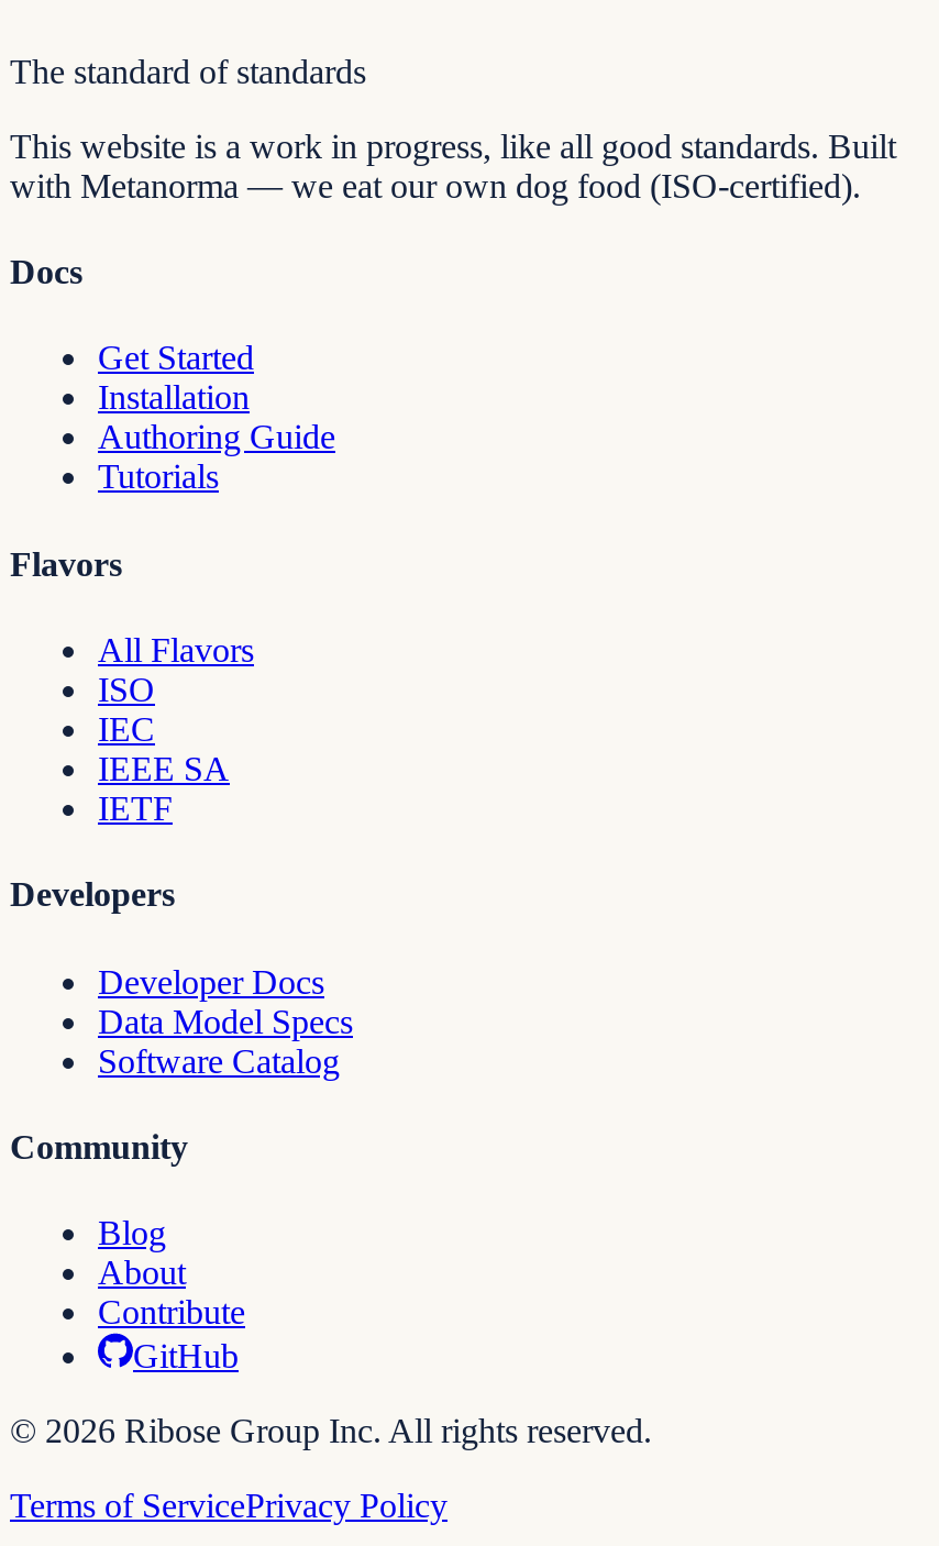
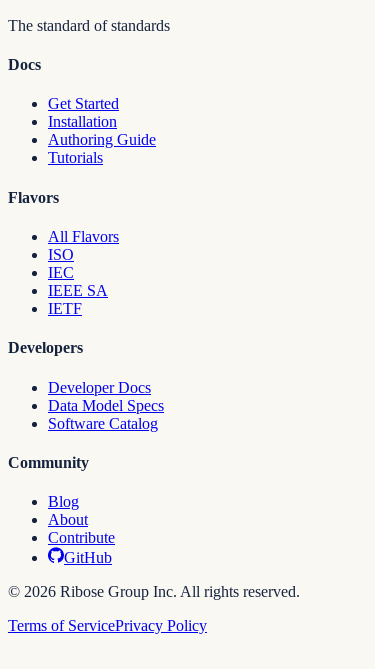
- This website is a work in progress, like all good standards. Built
- with Metanorma — we eat our own dog food (ISO-certified).
